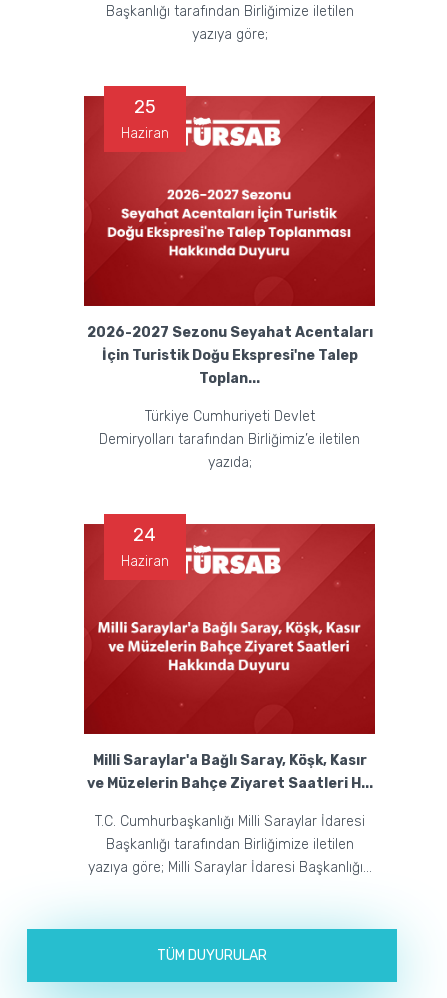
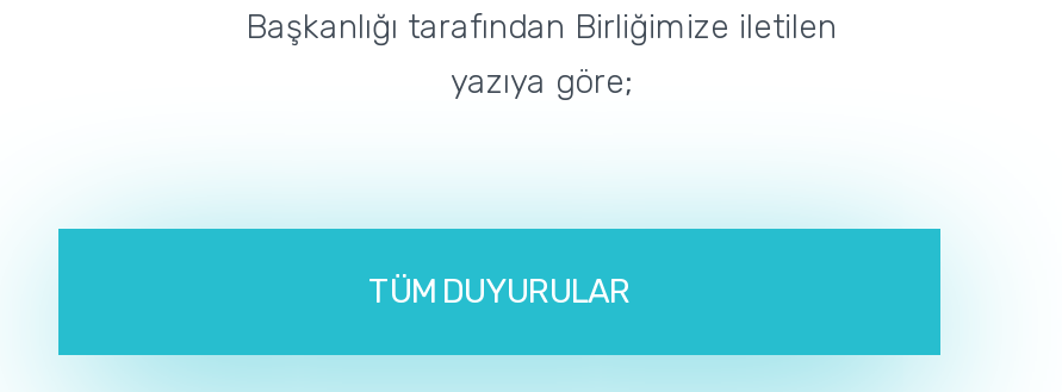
- [image]
- 25
- Haziran

- 2026-2027 Sezonu Seyahat Acentaları
- İçin Turistik Doğu Ekspresi'ne Talep
- Toplan...
- Türkiye Cumhuriyeti Devlet
- Demiryolları tarafından Birliğimiz’e iletilen
- yazıda;

- [image]
- 24
- Haziran

- Milli Saraylar'a Bağlı Saray, Köşk, Kasır
- ve Müzelerin Bahçe Ziyaret Saatleri H...
- T.C. Cumhurbaşkanlığı Milli Saraylar İdaresi
- Başkanlığı tarafından Birliğimize iletilen
- yazıya göre; Milli Saraylar İdaresi Başkanlığı...
